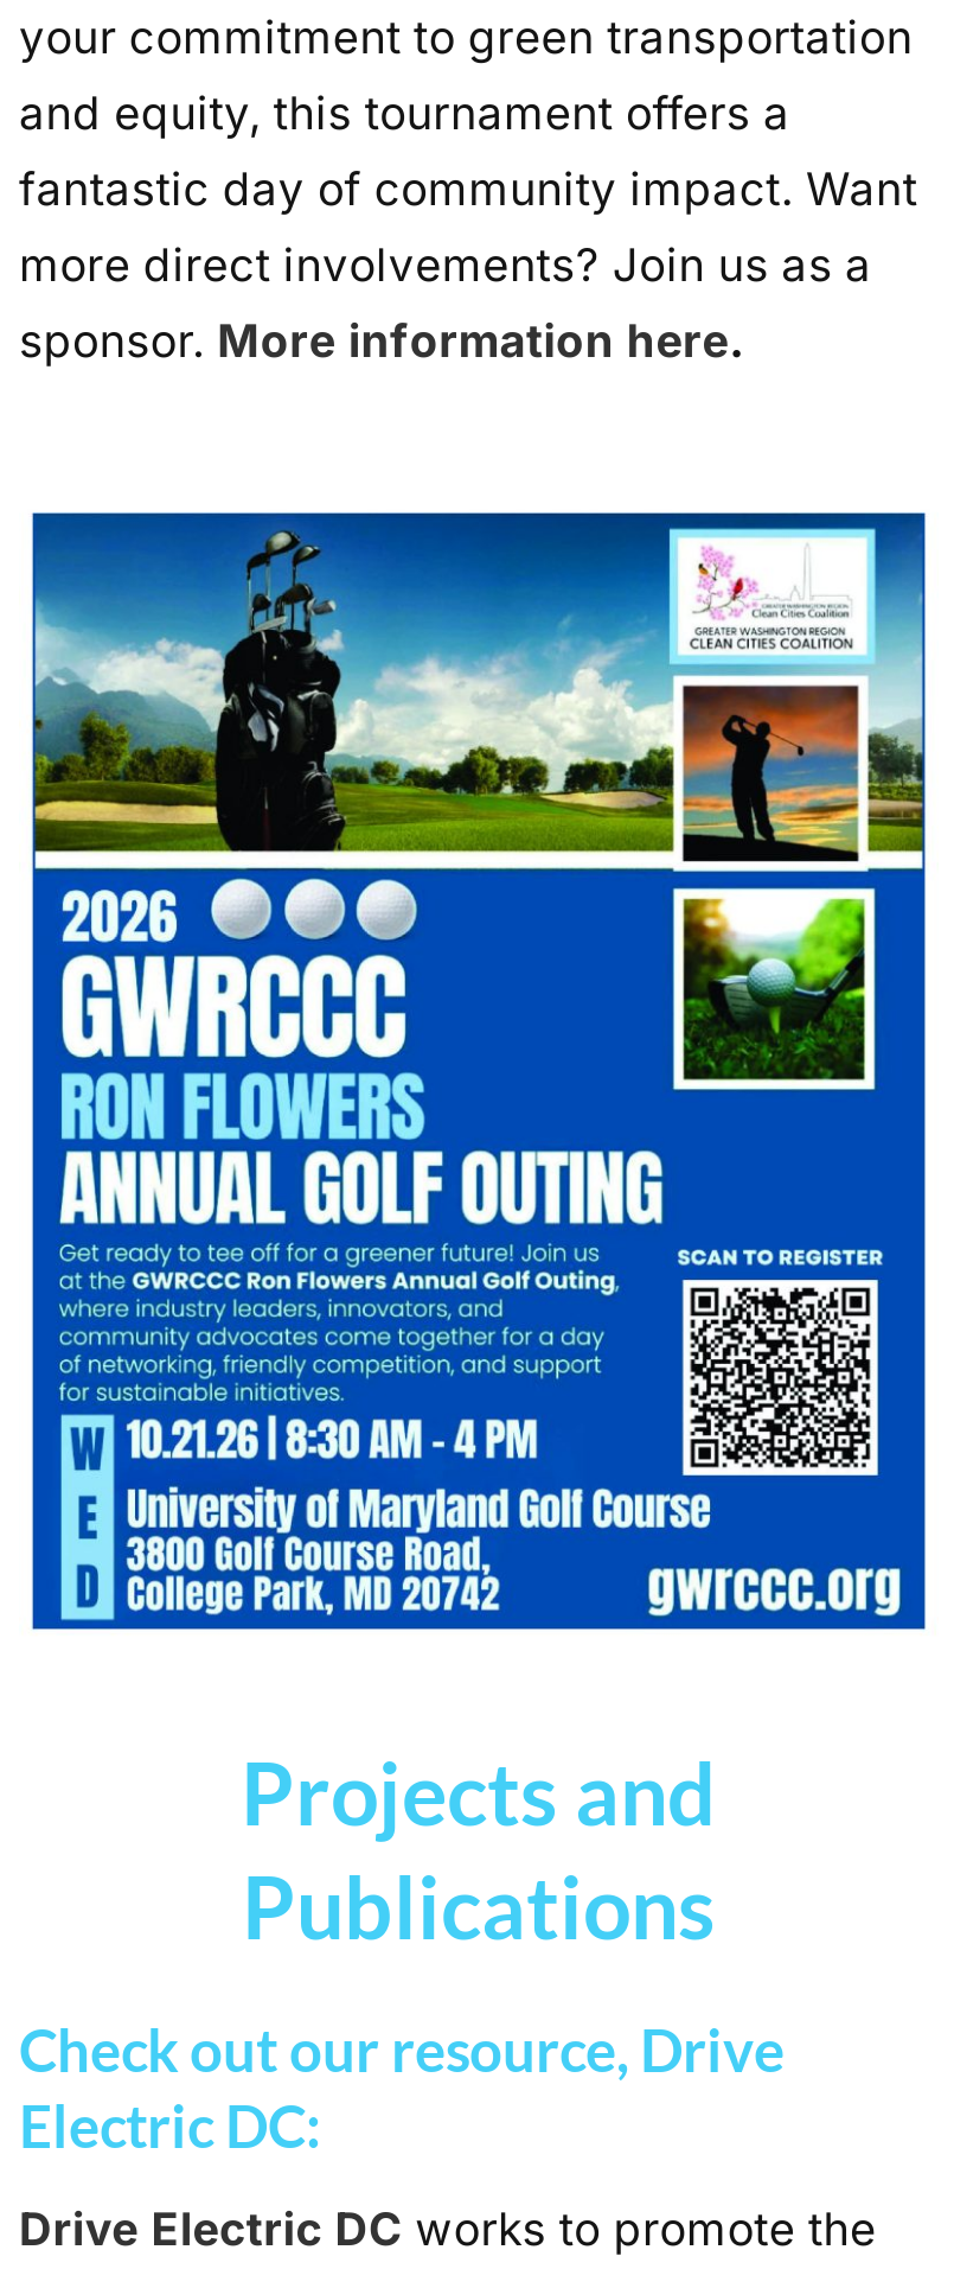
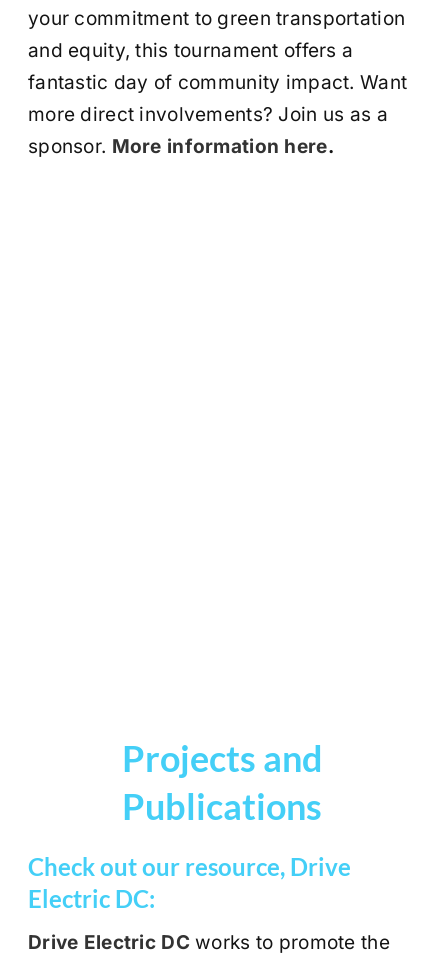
- [image]
